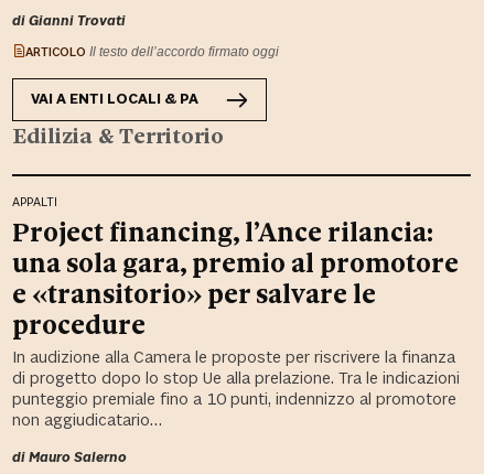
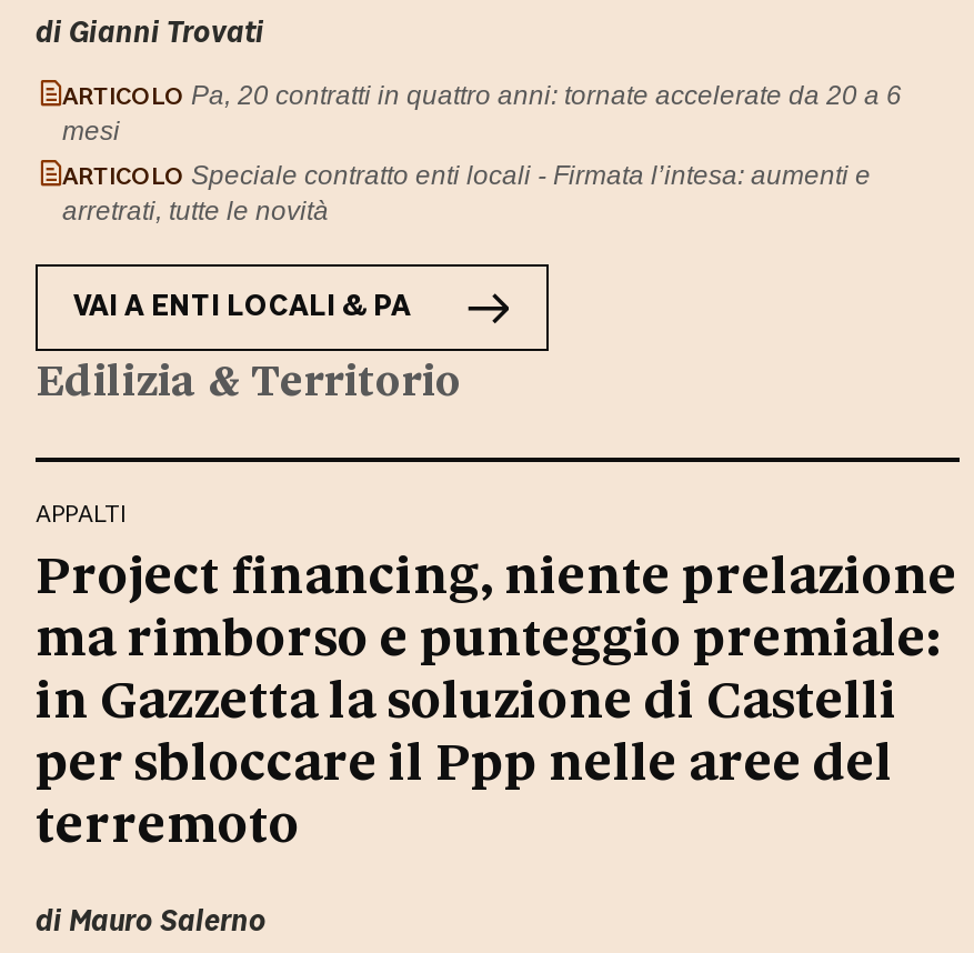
- ARTICOLO Il testo dell’accordo firmato oggi
+ ARTICOLO Pa, 20 contratti in quattro anni: tornate accelerate da 20 a 6
+ mesi
+ ARTICOLO Speciale contratto enti locali - Firmata l’intesa: aumenti e
+ arretrati, tutte le novità

moved down: VAI A ENTI LOCALI & PA | Edilizia & Territorio | APPALTI

- Project financing, l’Ance rilancia:
- una sola gara, premio al promotore
- e «transitorio» per salvare le
- procedure
- In audizione alla Camera le proposte per riscrivere la finanza
- di progetto dopo lo stop Ue alla prelazione. Tra le indicazioni
- punteggio premiale fino a 10 punti, indennizzo al promotore
- non aggiudicatario…
+ Project financing, niente prelazione
+ ma rimborso e punteggio premiale:
+ in Gazzetta la soluzione di Castelli
+ per sbloccare il Ppp nelle aree del
+ terremoto
